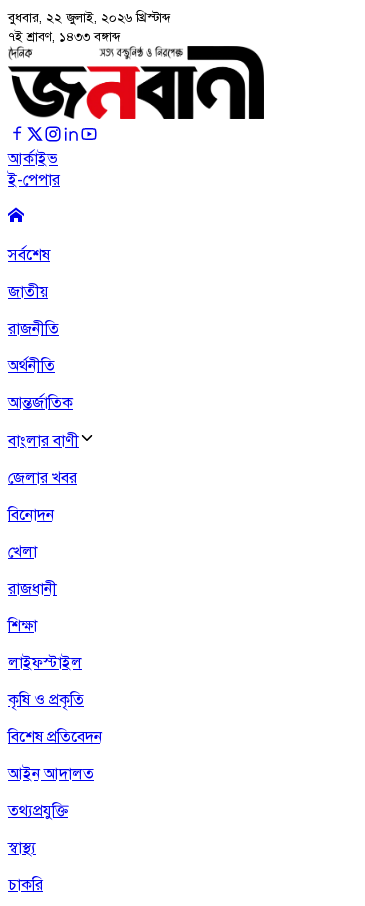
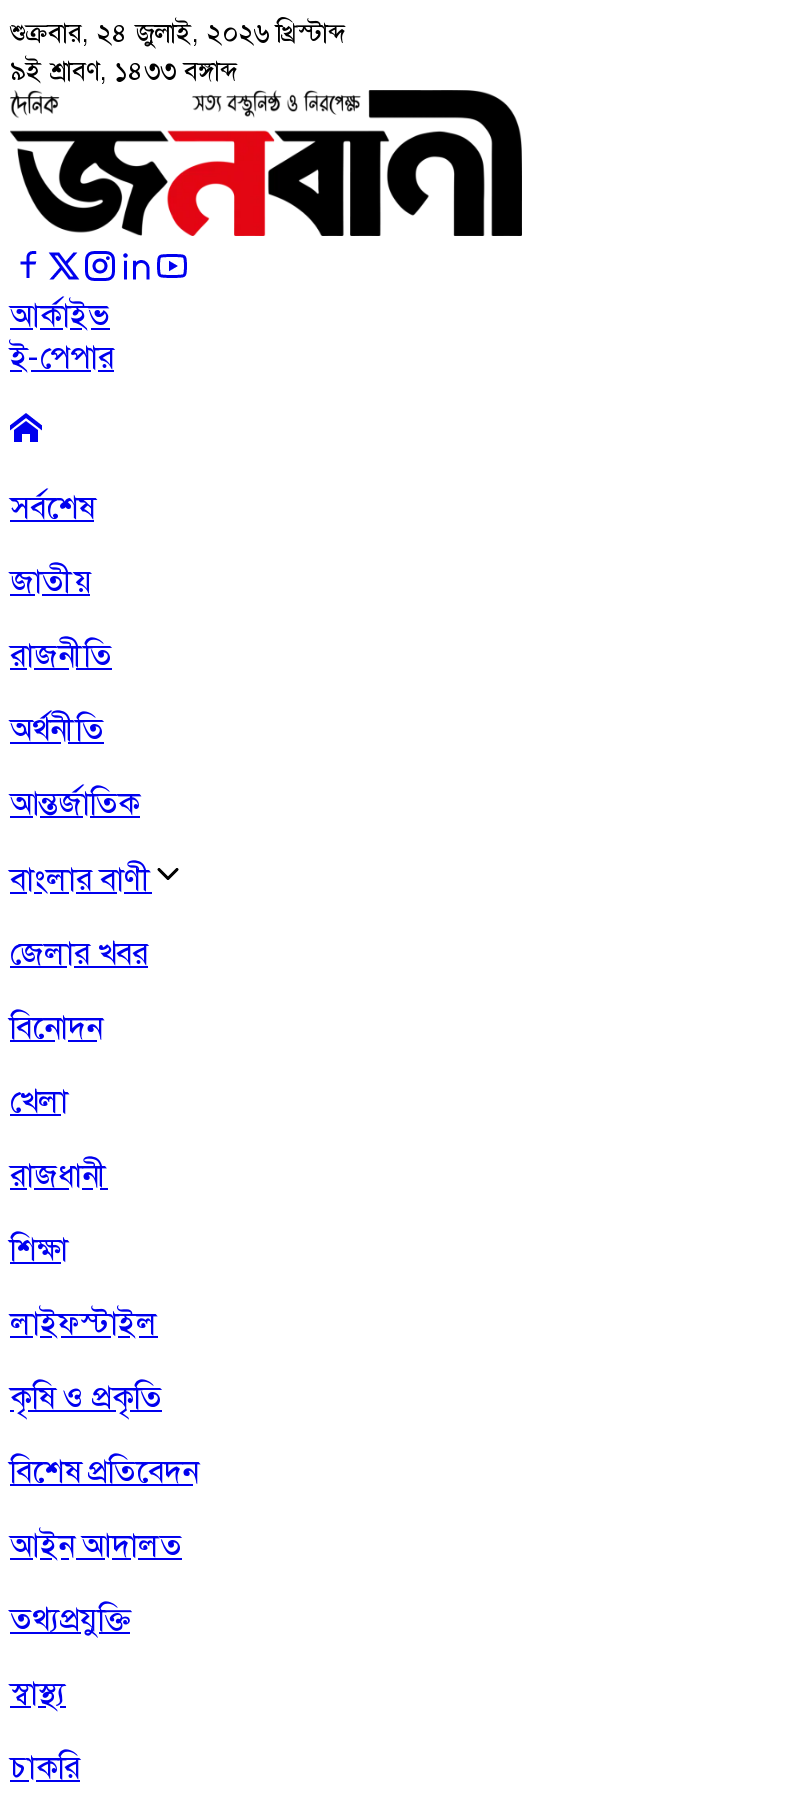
- বুধবার, ২২ জুলাই, ২০২৬ খ্রিস্টাব্দ
+ শুক্রবার, ২৪ জুলাই, ২০২৬ খ্রিস্টাব্দ

- ৭ই শ্রাবণ, ১৪৩৩ বঙ্গাব্দ
+ ৯ই শ্রাবণ, ১৪৩৩ বঙ্গাব্দ
